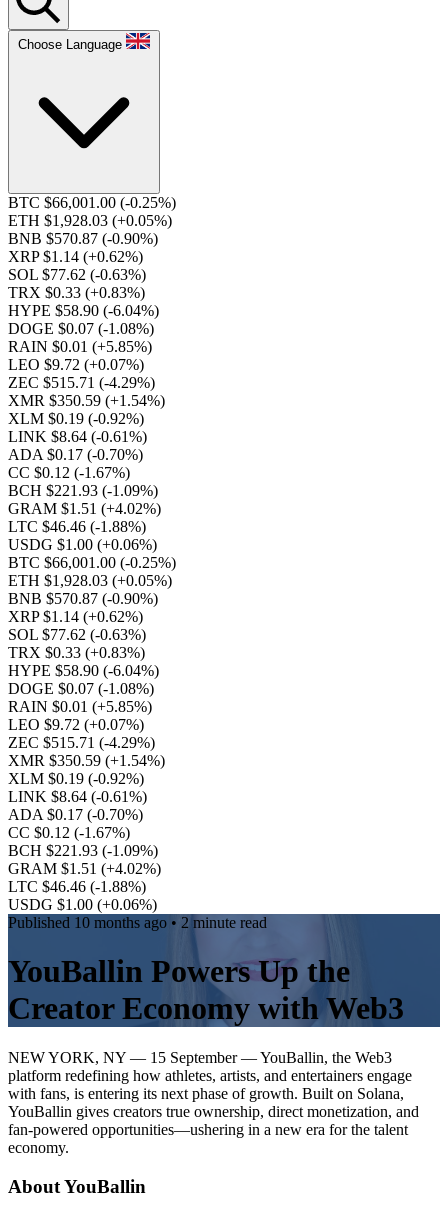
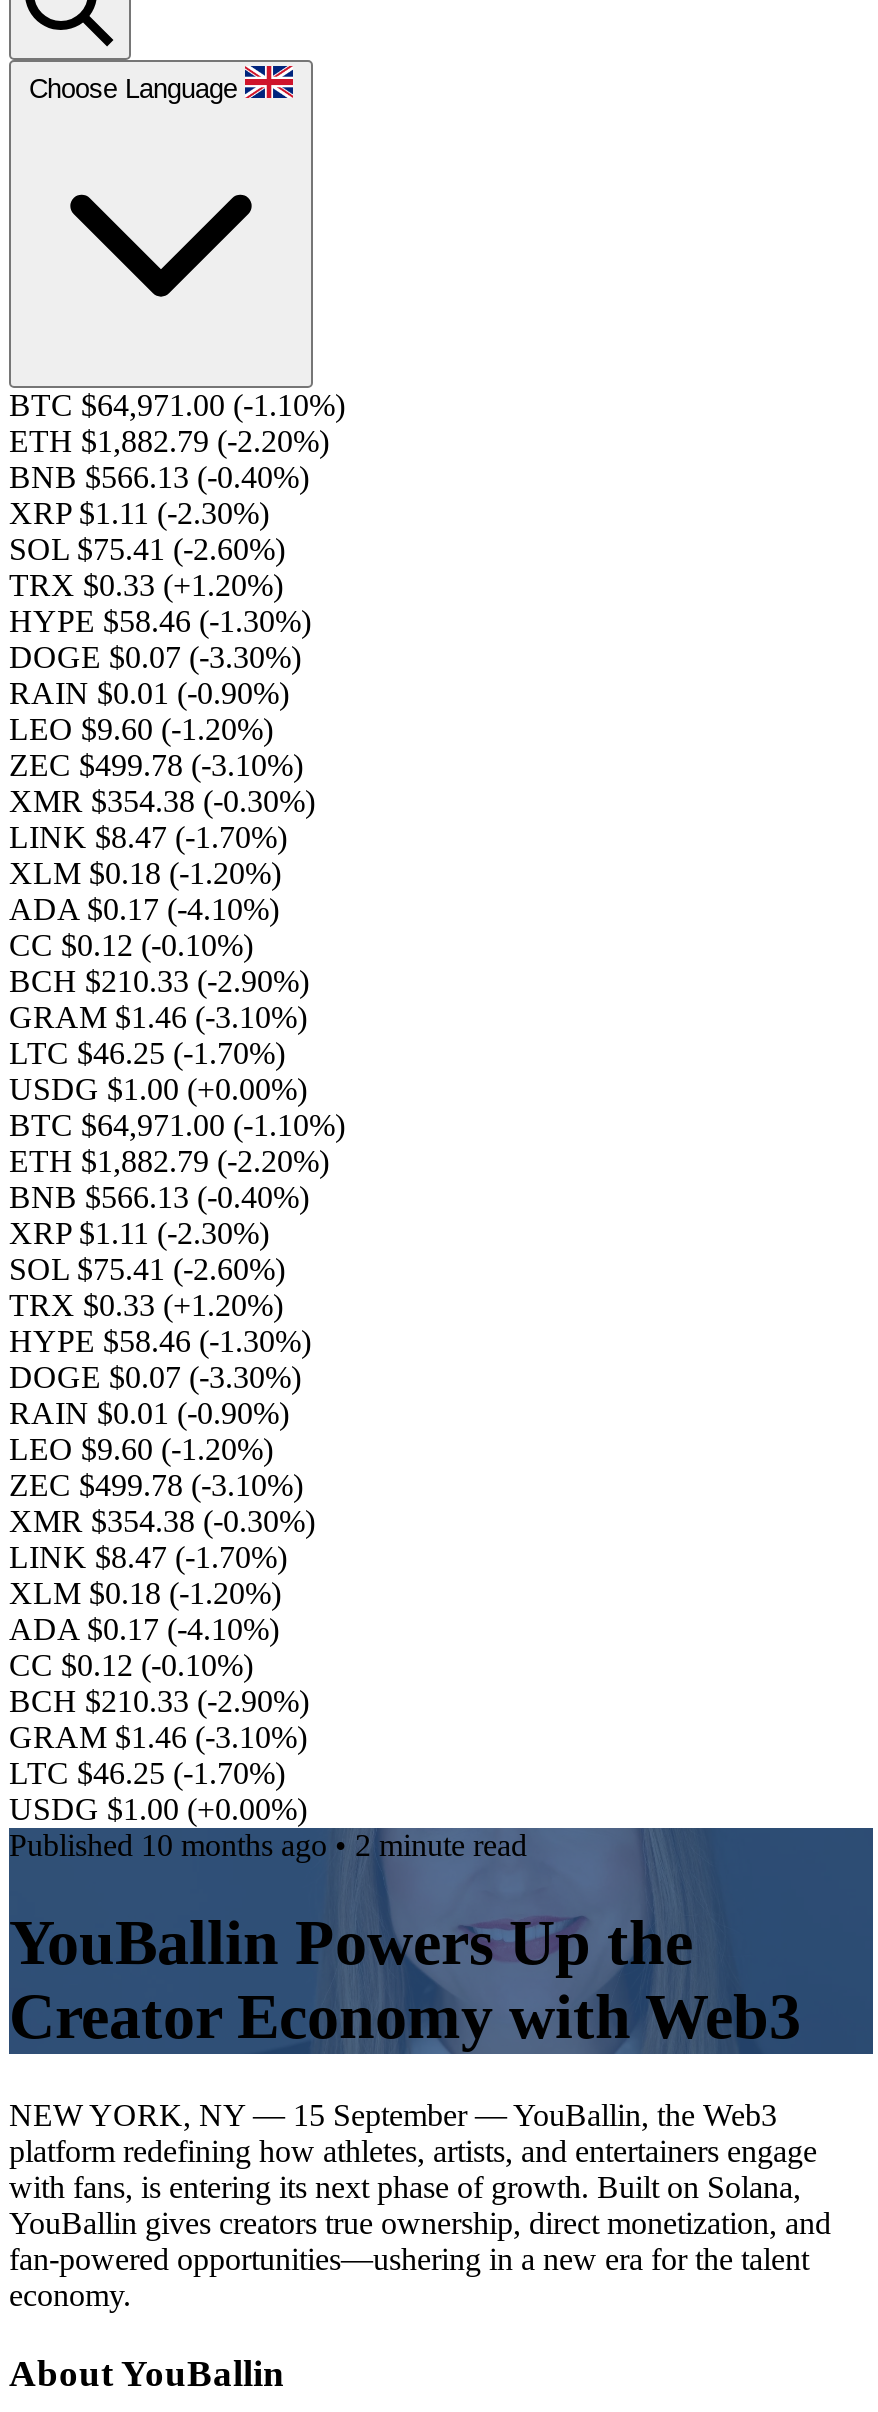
- BTC $66,001.00(-0.25%)
- ETH $1,928.03 (+0.05%)
- BNB $570.87 (-0.90%)
- XRP $1.14 (+0.62%)
- SOL $77.62 (-0.63%)
- TRX $0.33 (+0.83%)
- HYPE $58.90 (-6.04%)
- DOGE $0.07 (-1.08%)
- RAIN $0.01 (+5.85%)
- LEO $9.72 (+0.07%)
- ZEC $515.71 (-4.29%)
- XMR $350.59(+1.54%)
- XLM $0.19 (-0.92%)
- LINK $8.64 (-0.61%)
- ADA $0.17 (-0.70%)
- CC $0.12 (-1.67%)
- BCH $221.93 (-1.09%)
- GRAM $1.51 (+4.02%)
- LTC $46.46 (-1.88%)
- USDG $1.00(+0.06%)
- BTC $66,001.00 (-0.25%)
- ETH $1,928.03 (+0.05%)
- BNB $570.87 (-0.90%)
- XRP $1.14 (+0.62%)
- SOL $77.62 (-0.63%)
- TRX $0.33 (+0.83%)
- HYPE $58.90 (-6.04%)
- DOGE $0.07 (-1.08%)
- RAIN $0.01 (+5.85%)
- LEO $9.72 (+0.07%)
- ZEC $515.71 (-4.29%)
- XMR $350.59(+1.54%)
- XLM $0.19 (-0.92%)
- LINK $8.64 (-0.61%)
- ADA $0.17 (-0.70%)
- CC $0.12 (-1.67%)
- BCH $221.93 (-1.09%)
- GRAM $1.51 (+4.02%)
- LTC $46.46 (-1.88%)
- USDG $1.00(+0.06%)
+ BTC $64,971.00(-1.10%)
+ ETH $1,882.79 (-2.20%)
+ BNB $566.13 (-0.40%)
+ XRP $1.11 (-2.30%)
+ SOL $75.41 (-2.60%)
+ TRX $0.33 (+1.20%)
+ HYPE $58.46 (-1.30%)
+ DOGE $0.07 (-3.30%)
+ RAIN $0.01 (-0.90%)
+ LEO $9.60 (-1.20%)
+ ZEC $499.78 (-3.10%)
+ XMR $354.38(-0.30%)
+ LINK $8.47 (-1.70%)
+ XLM $0.18 (-1.20%)
+ ADA $0.17 (-4.10%)
+ CC $0.12 (-0.10%)
+ BCH $210.33 (-2.90%)
+ GRAM $1.46 (-3.10%)
+ LTC $46.25 (-1.70%)
+ USDG $1.00(+0.00%)
+ BTC $64,971.00 (-1.10%)
+ ETH $1,882.79 (-2.20%)
+ BNB $566.13 (-0.40%)
+ XRP $1.11 (-2.30%)
+ SOL $75.41 (-2.60%)
+ TRX $0.33 (+1.20%)
+ HYPE $58.46 (-1.30%)
+ DOGE $0.07 (-3.30%)
+ RAIN $0.01 (-0.90%)
+ LEO $9.60 (-1.20%)
+ ZEC $499.78 (-3.10%)
+ XMR $354.38(-0.30%)
+ LINK $8.47 (-1.70%)
+ XLM $0.18 (-1.20%)
+ ADA $0.17 (-4.10%)
+ CC $0.12 (-0.10%)
+ BCH $210.33 (-2.90%)
+ GRAM $1.46 (-3.10%)
+ LTC $46.25 (-1.70%)
+ USDG $1.00(+0.00%)
